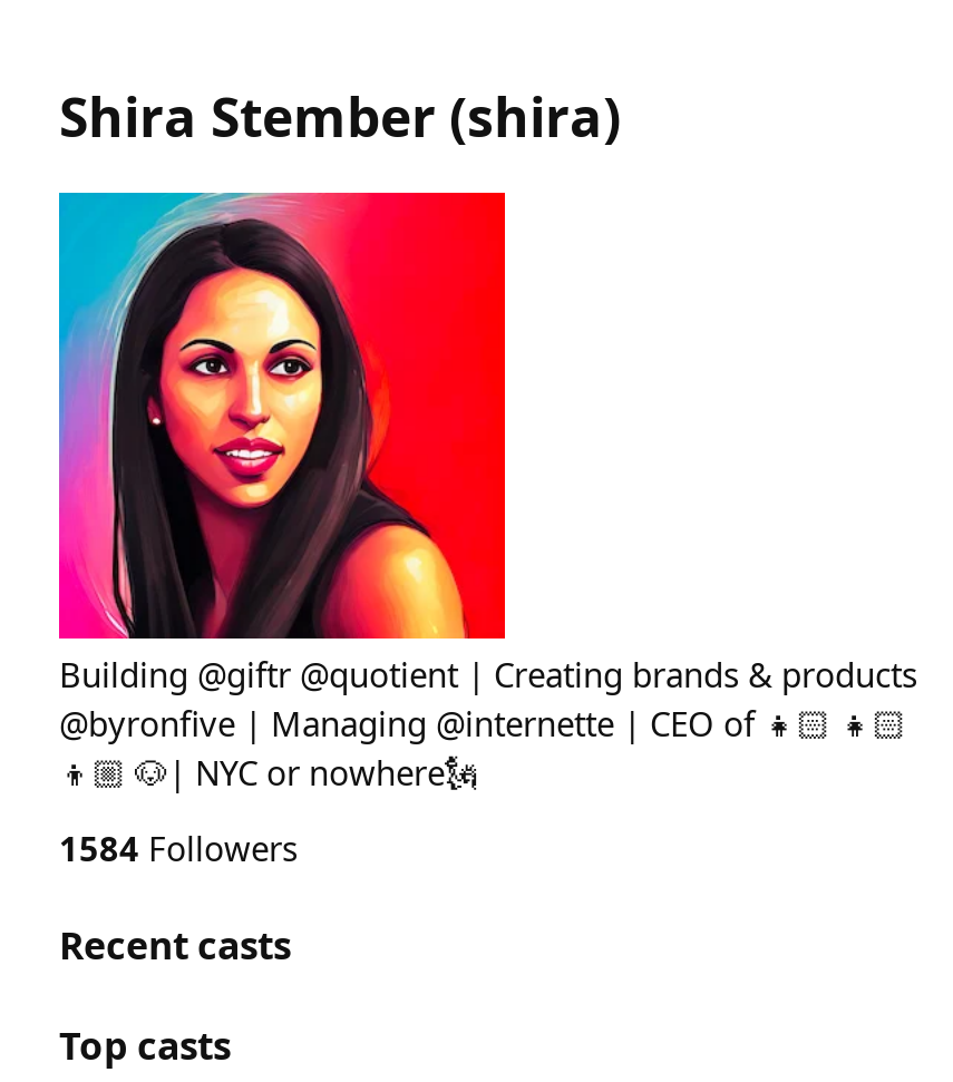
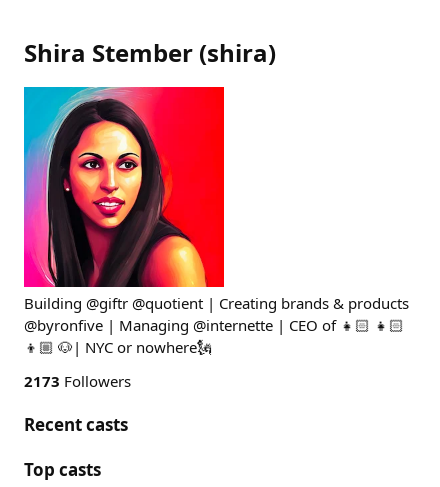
- 1584 Followers
+ 2173 Followers
